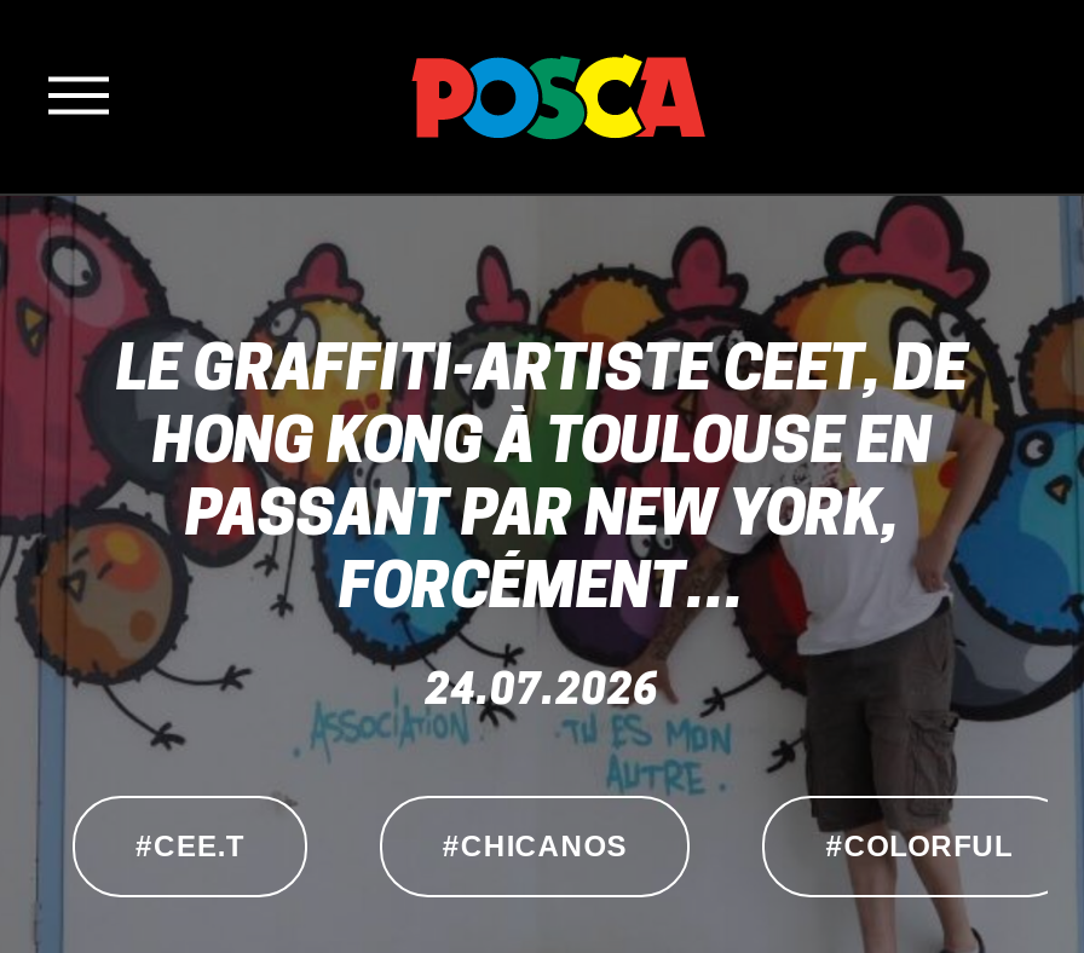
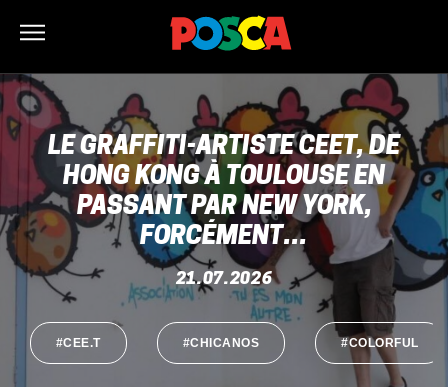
- 24.07.2026
+ 21.07.2026
